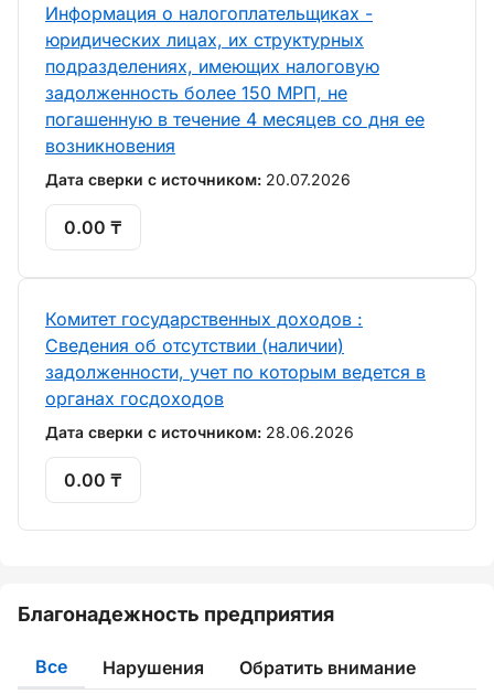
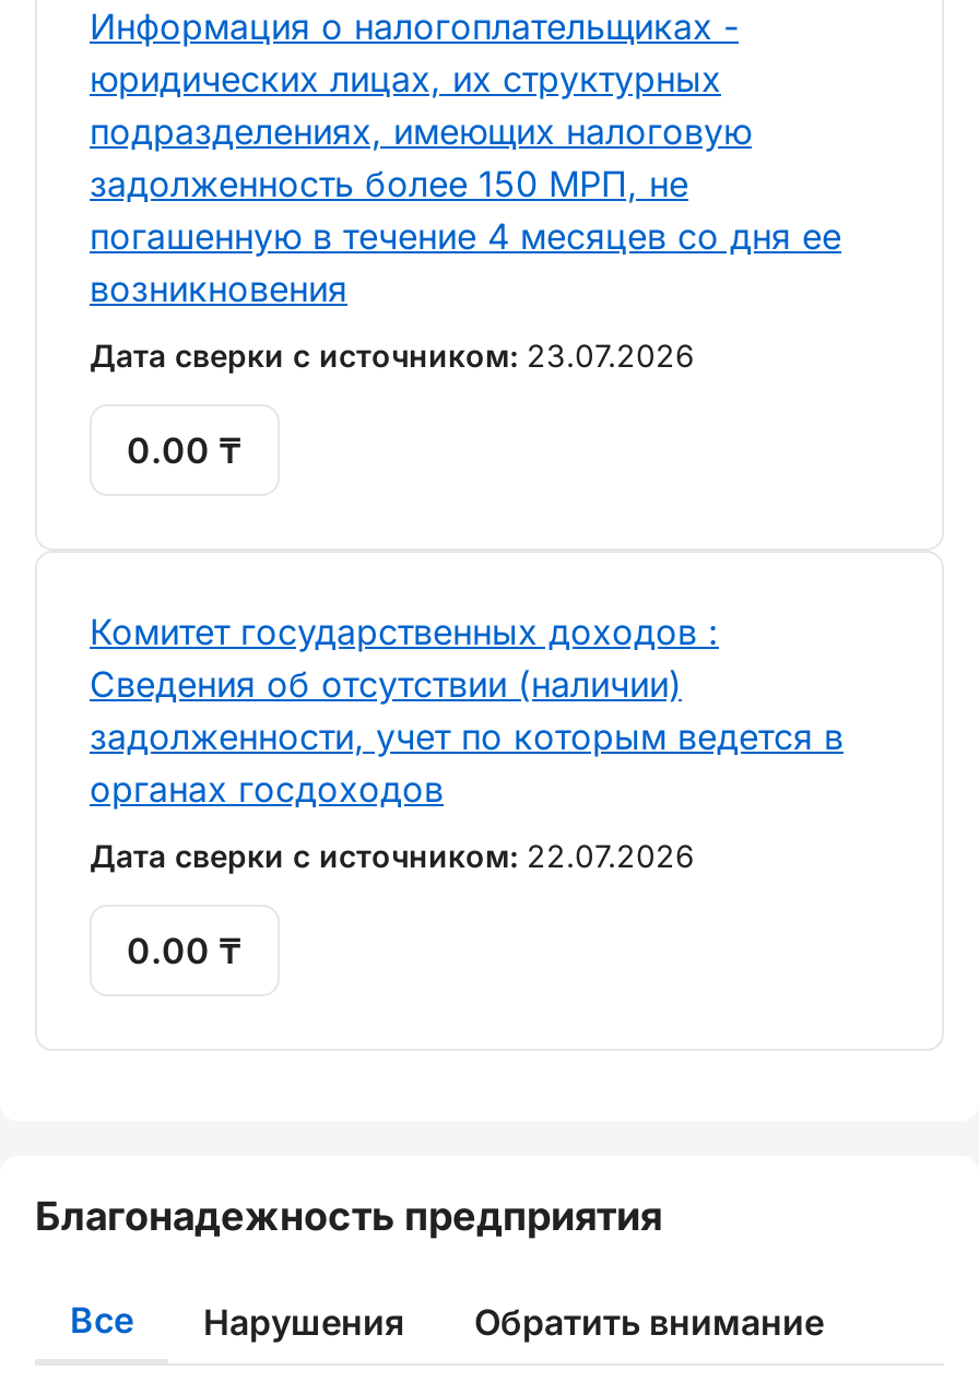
- Дата сверки с источником: 20.07.2026
+ Дата сверки с источником: 23.07.2026

- Дата сверки с источником: 28.06.2026
+ Дата сверки с источником: 22.07.2026
